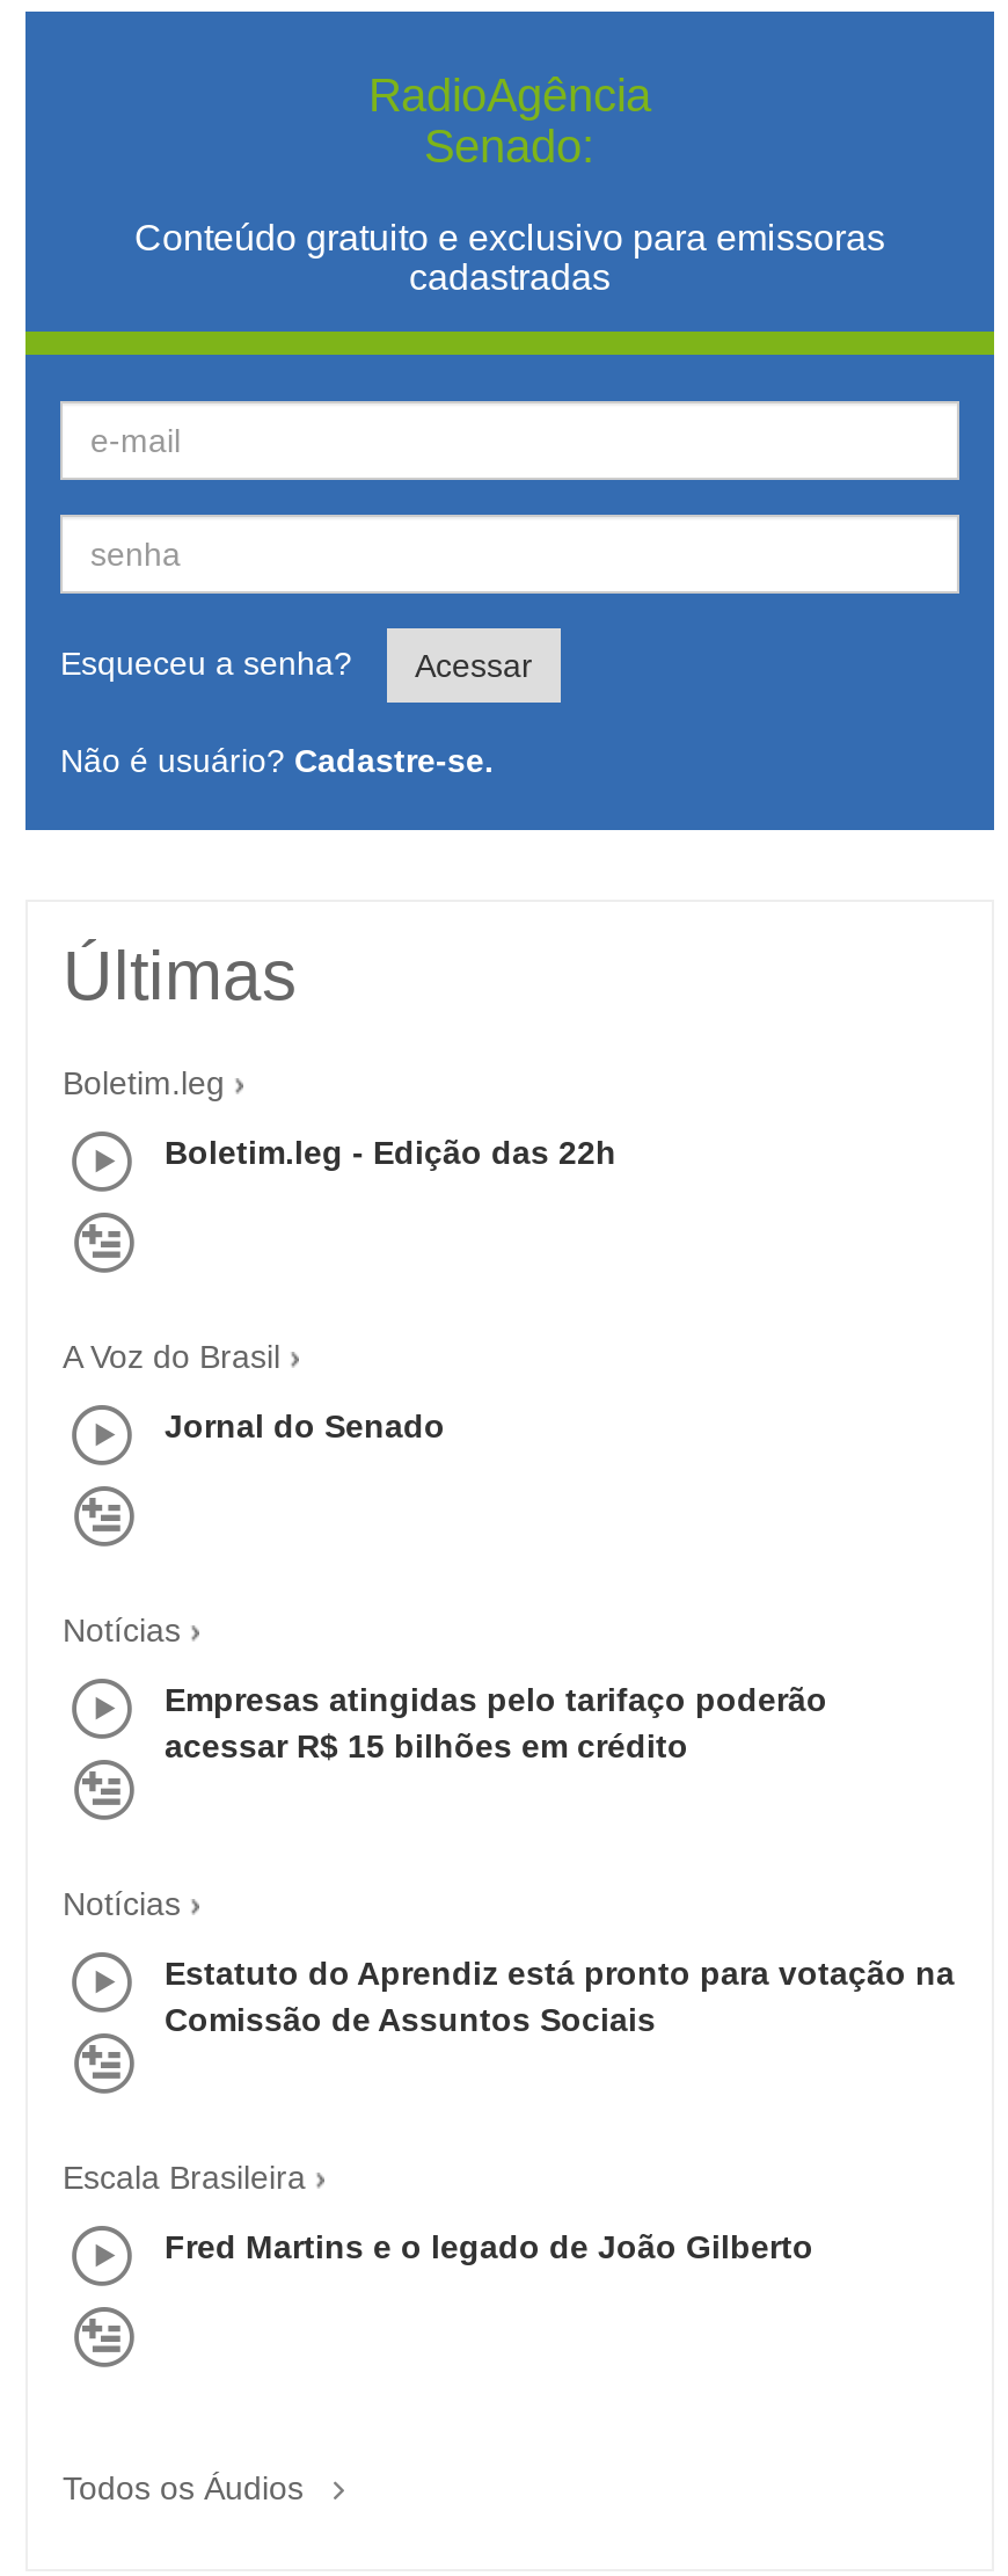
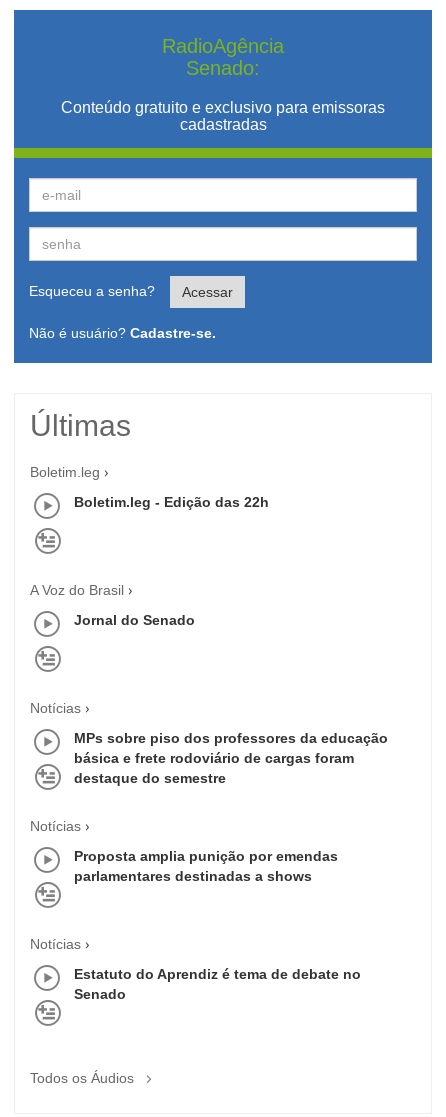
- Empresas atingidas pelo tarifaço poderão
- acessar R$ 15 bilhões em crédito
+ MPs sobre piso dos professores da educação
+ básica e frete rodoviário de cargas foram
+ destaque do semestre

- Estatuto do Aprendiz está pronto para votação na
- Comissão de Assuntos Sociais
+ Proposta amplia punição por emendas
+ parlamentares destinadas a shows

- Escala Brasileira
+ Notícias

- Fred Martins e o legado de João Gilberto
+ Estatuto do Aprendiz é tema de debate no
+ Senado
